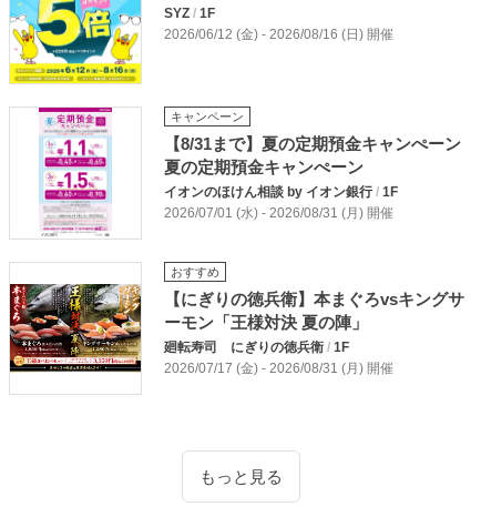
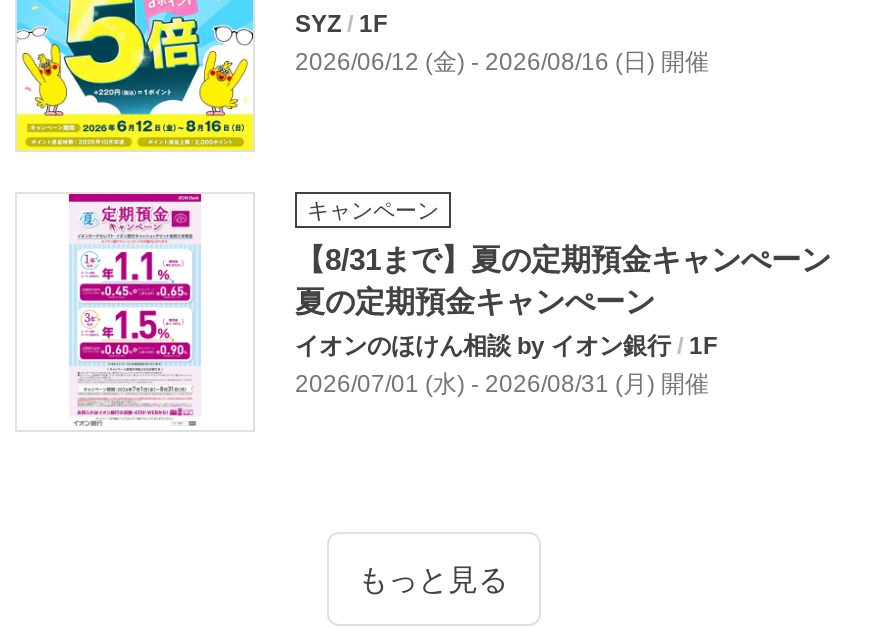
- [image]
- おすすめ
- 【にぎりの徳兵衛】本まぐろvsキングサ
- ーモン「王様対決 夏の陣」
- 廻転寿司 にぎりの徳兵衛 / 1F
- 2026/07/17 (金) - 2026/08/31 (月) 開催
